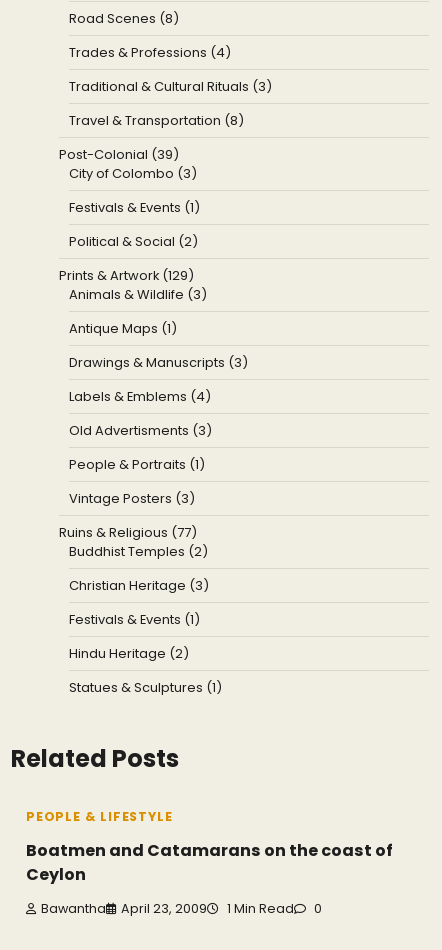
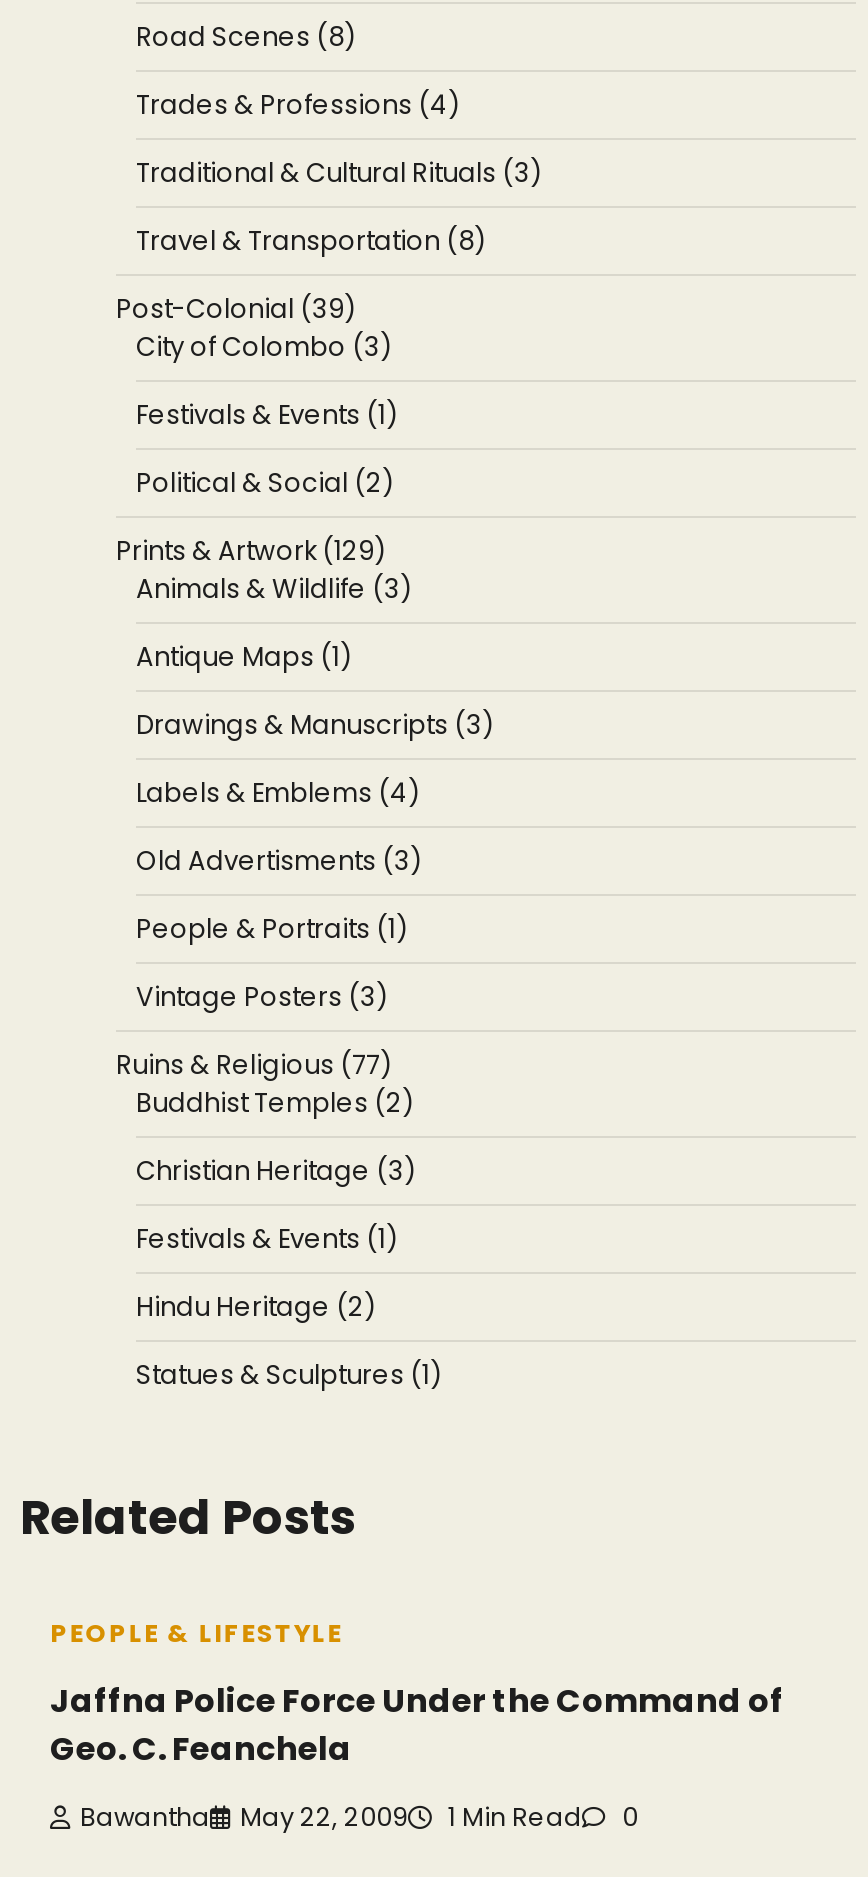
- Boatmen and Catamarans on the coast of
- Ceylon
+ Jaffna Police Force Under the Command of
+ Geo. C. Feanchela

- Bawantha April 23, 2009 1 Min Read 0
+ Bawantha May 22, 2009 1 Min Read 0
